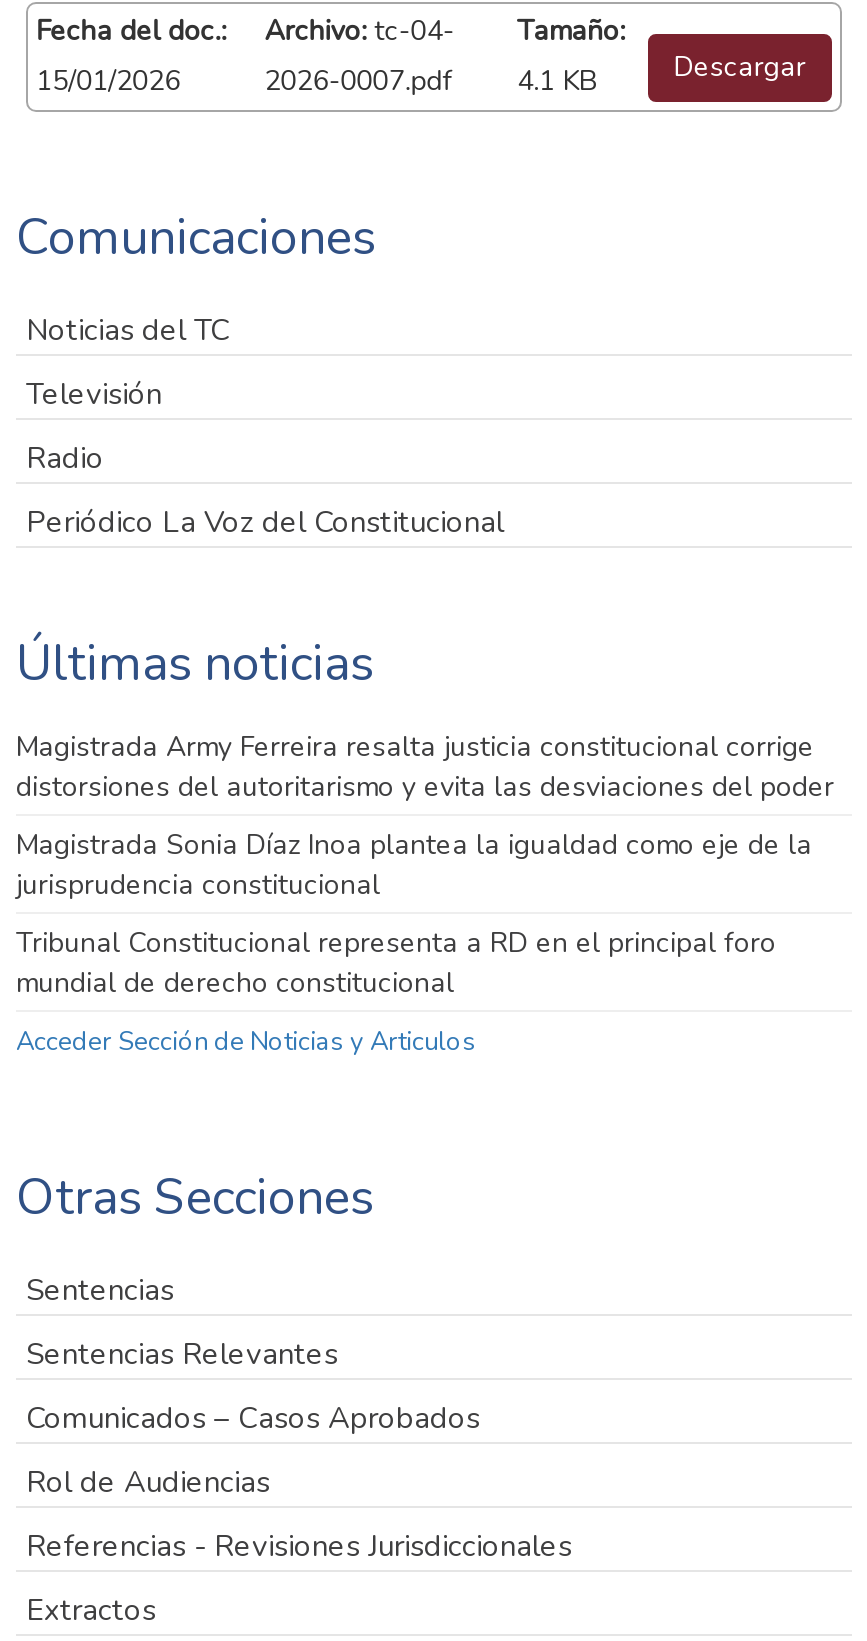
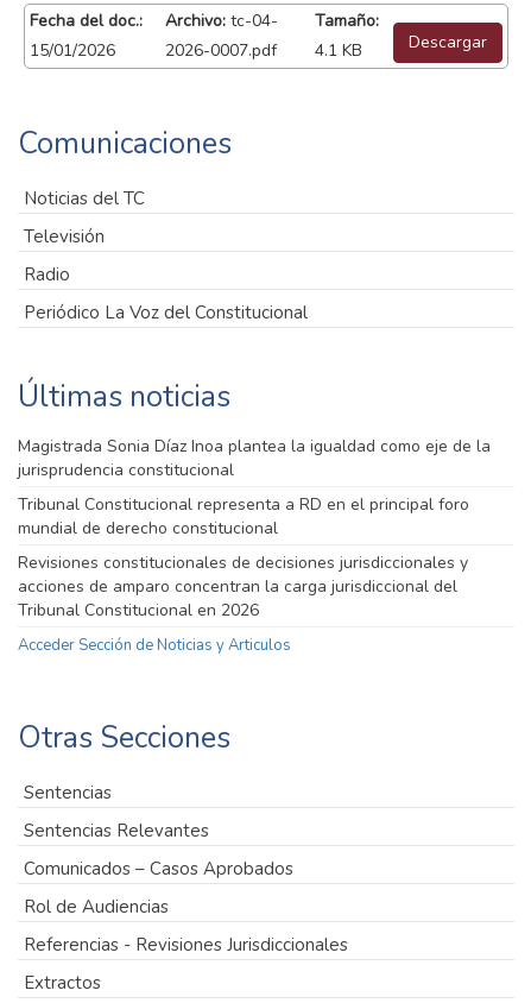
- Magistrada Army Ferreira resalta justicia constitucional corrige
- distorsiones del autoritarismo y evita las desviaciones del poder

moved up: Magistrada Sonia Díaz Inoa plantea la igualdad como eje de la | jurisprudencia constitucional | Tribunal Constitucional representa a RD en el principal foro | mundial de derecho constitucional

+ Revisiones constitucionales de decisiones jurisdiccionales y
+ acciones de amparo concentran la carga jurisdiccional del
+ Tribunal Constitucional en 2026
